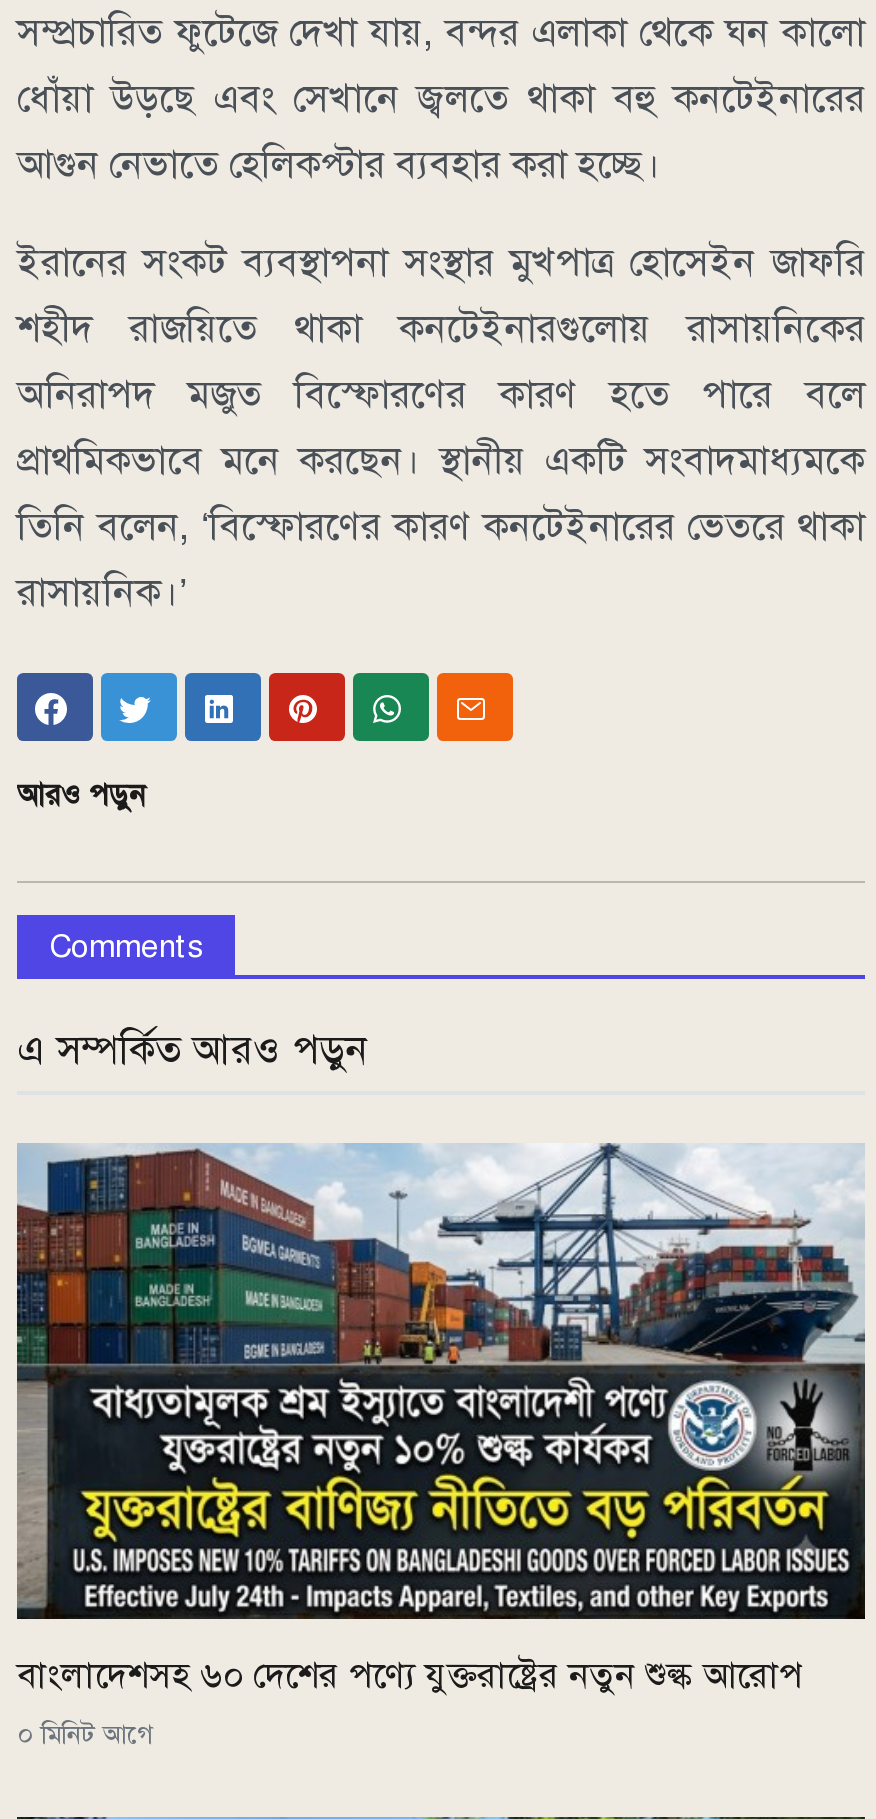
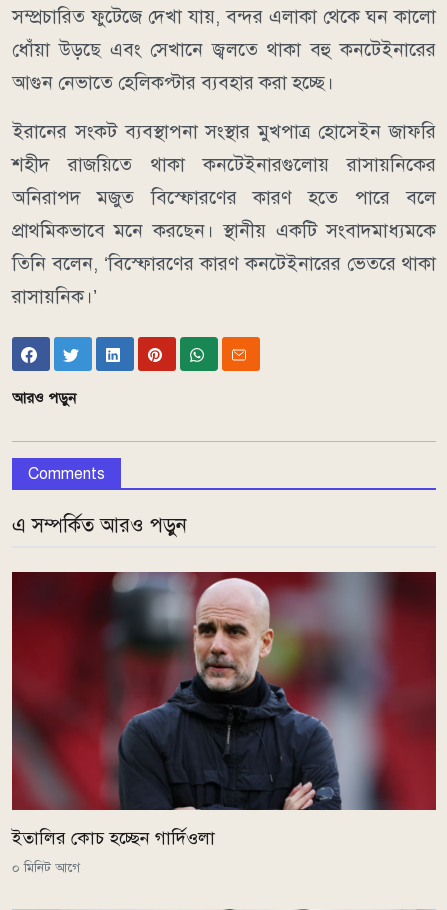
- [image]
- বাংলাদেশসহ ৬০ দেশের পণ্যে যুক্তরাষ্ট্রের নতুন শুল্ক আরোপ
+ [image]
+ ইতালির কোচ হচ্ছেন গার্দিওলা
